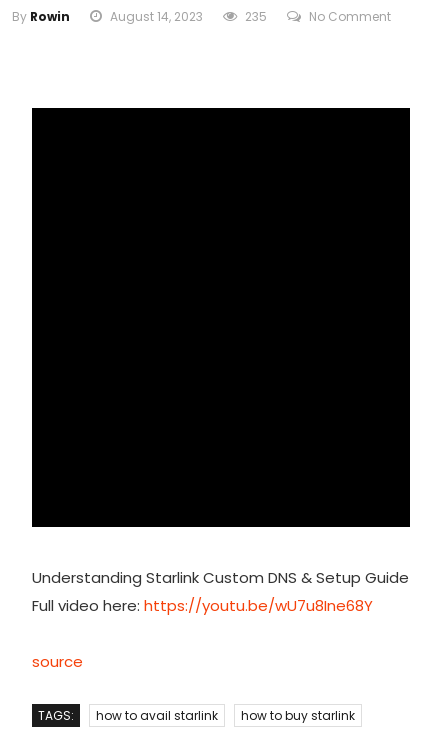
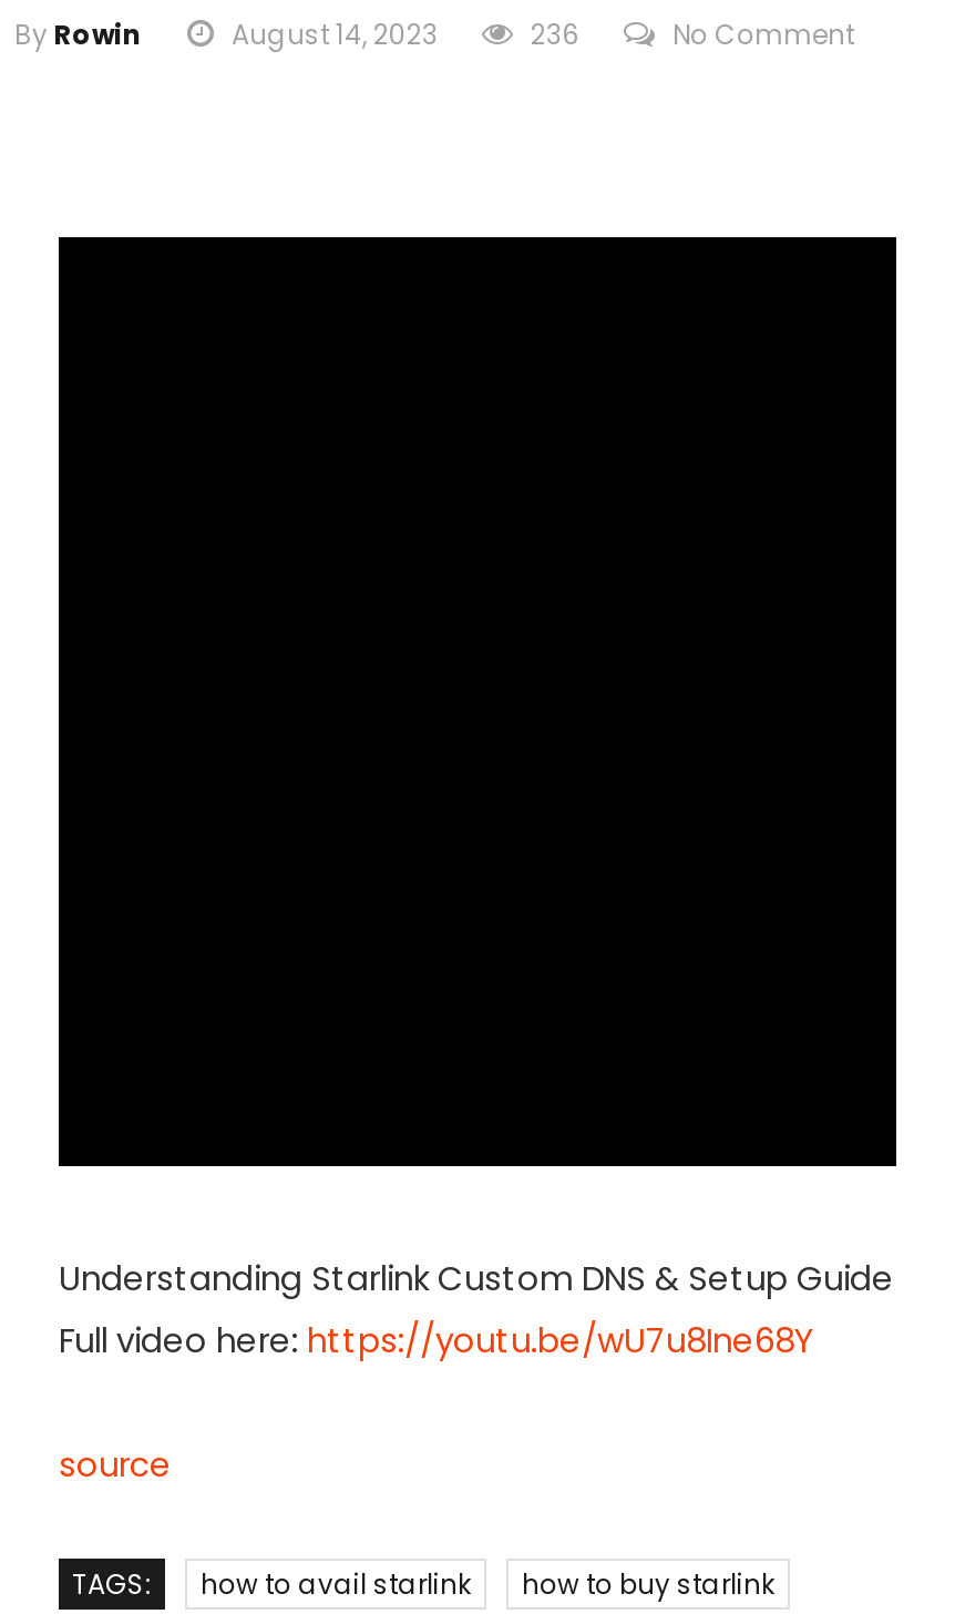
- 235
+ 236
